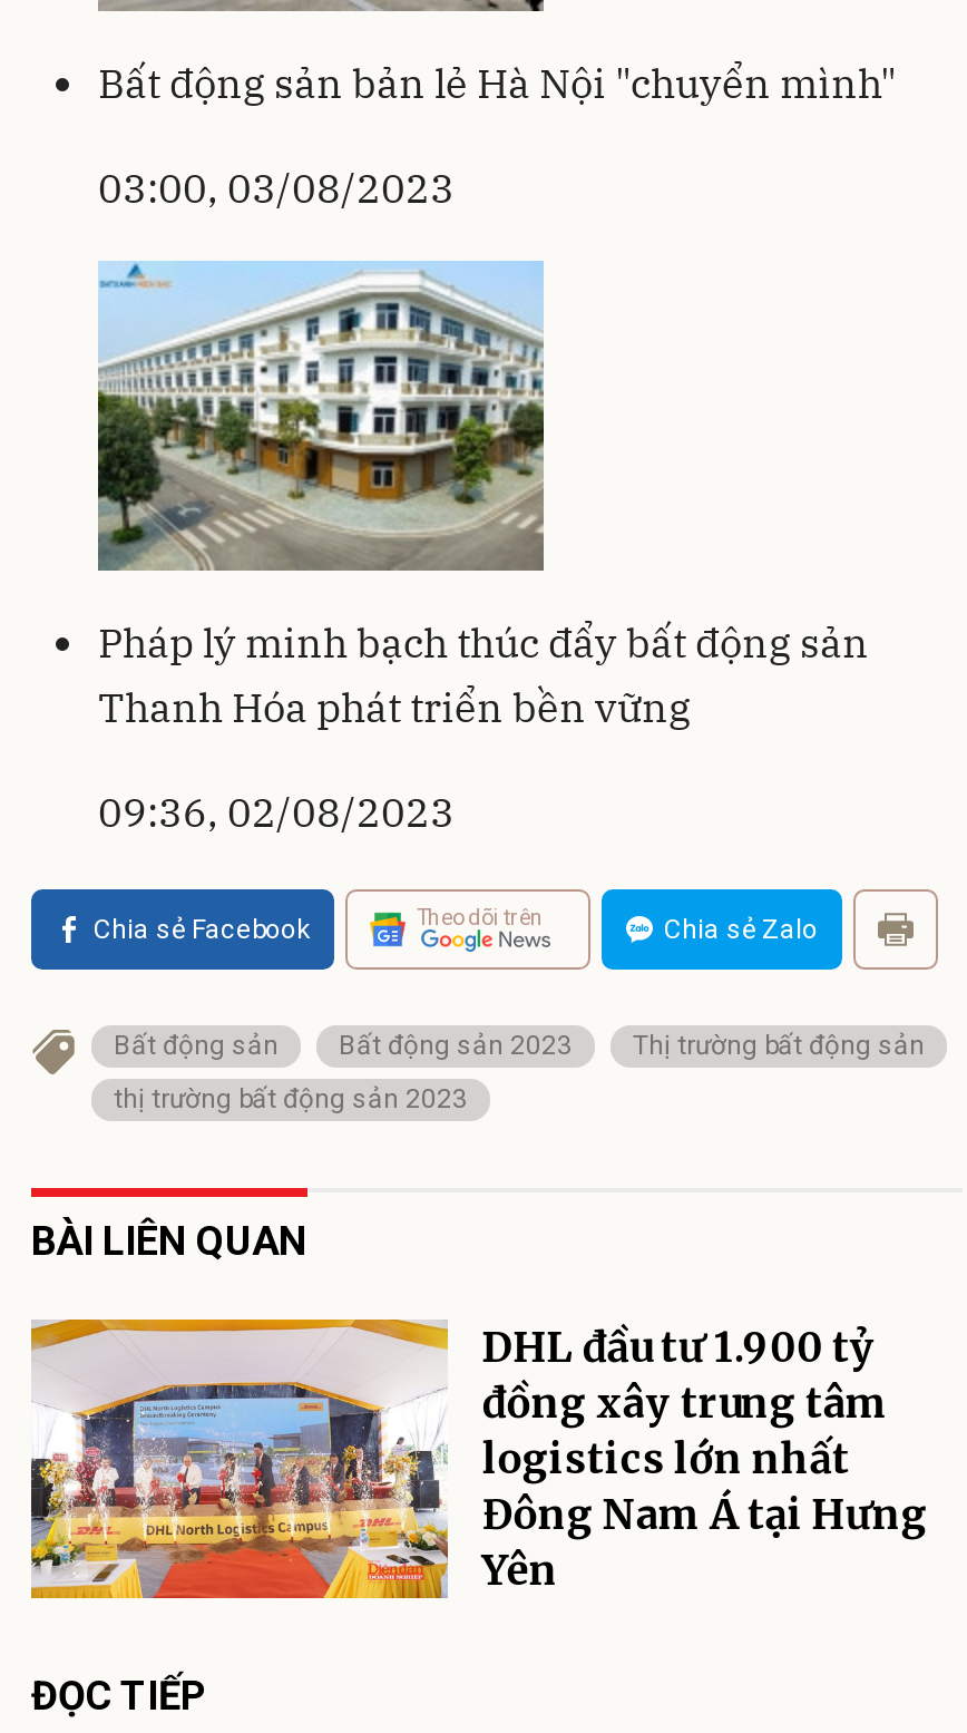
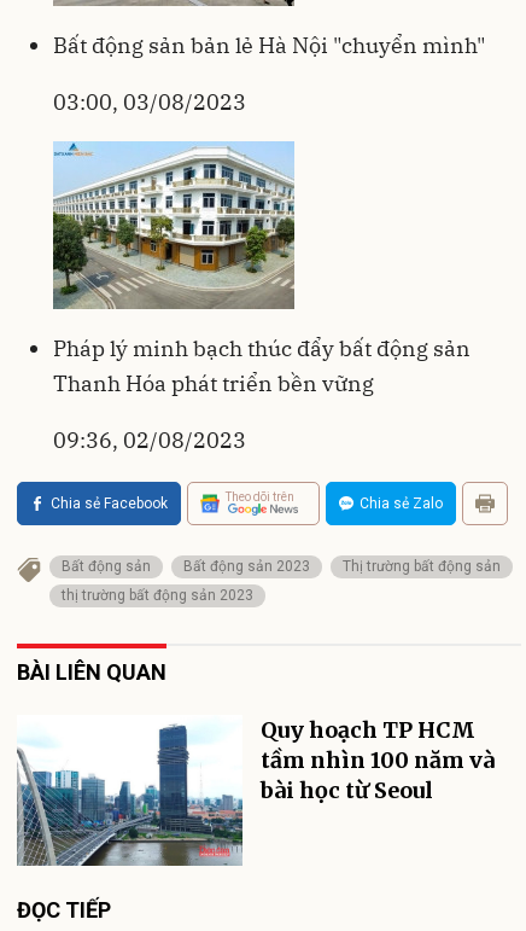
- [image]
- DHL đầu tư 1.900 tỷ
- đồng xây trung tâm
- logistics lớn nhất
- Đông Nam Á tại Hưng
- Yên
+ [image]
+ Quy hoạch TP HCM
+ tầm nhìn 100 năm và
+ bài học từ Seoul
